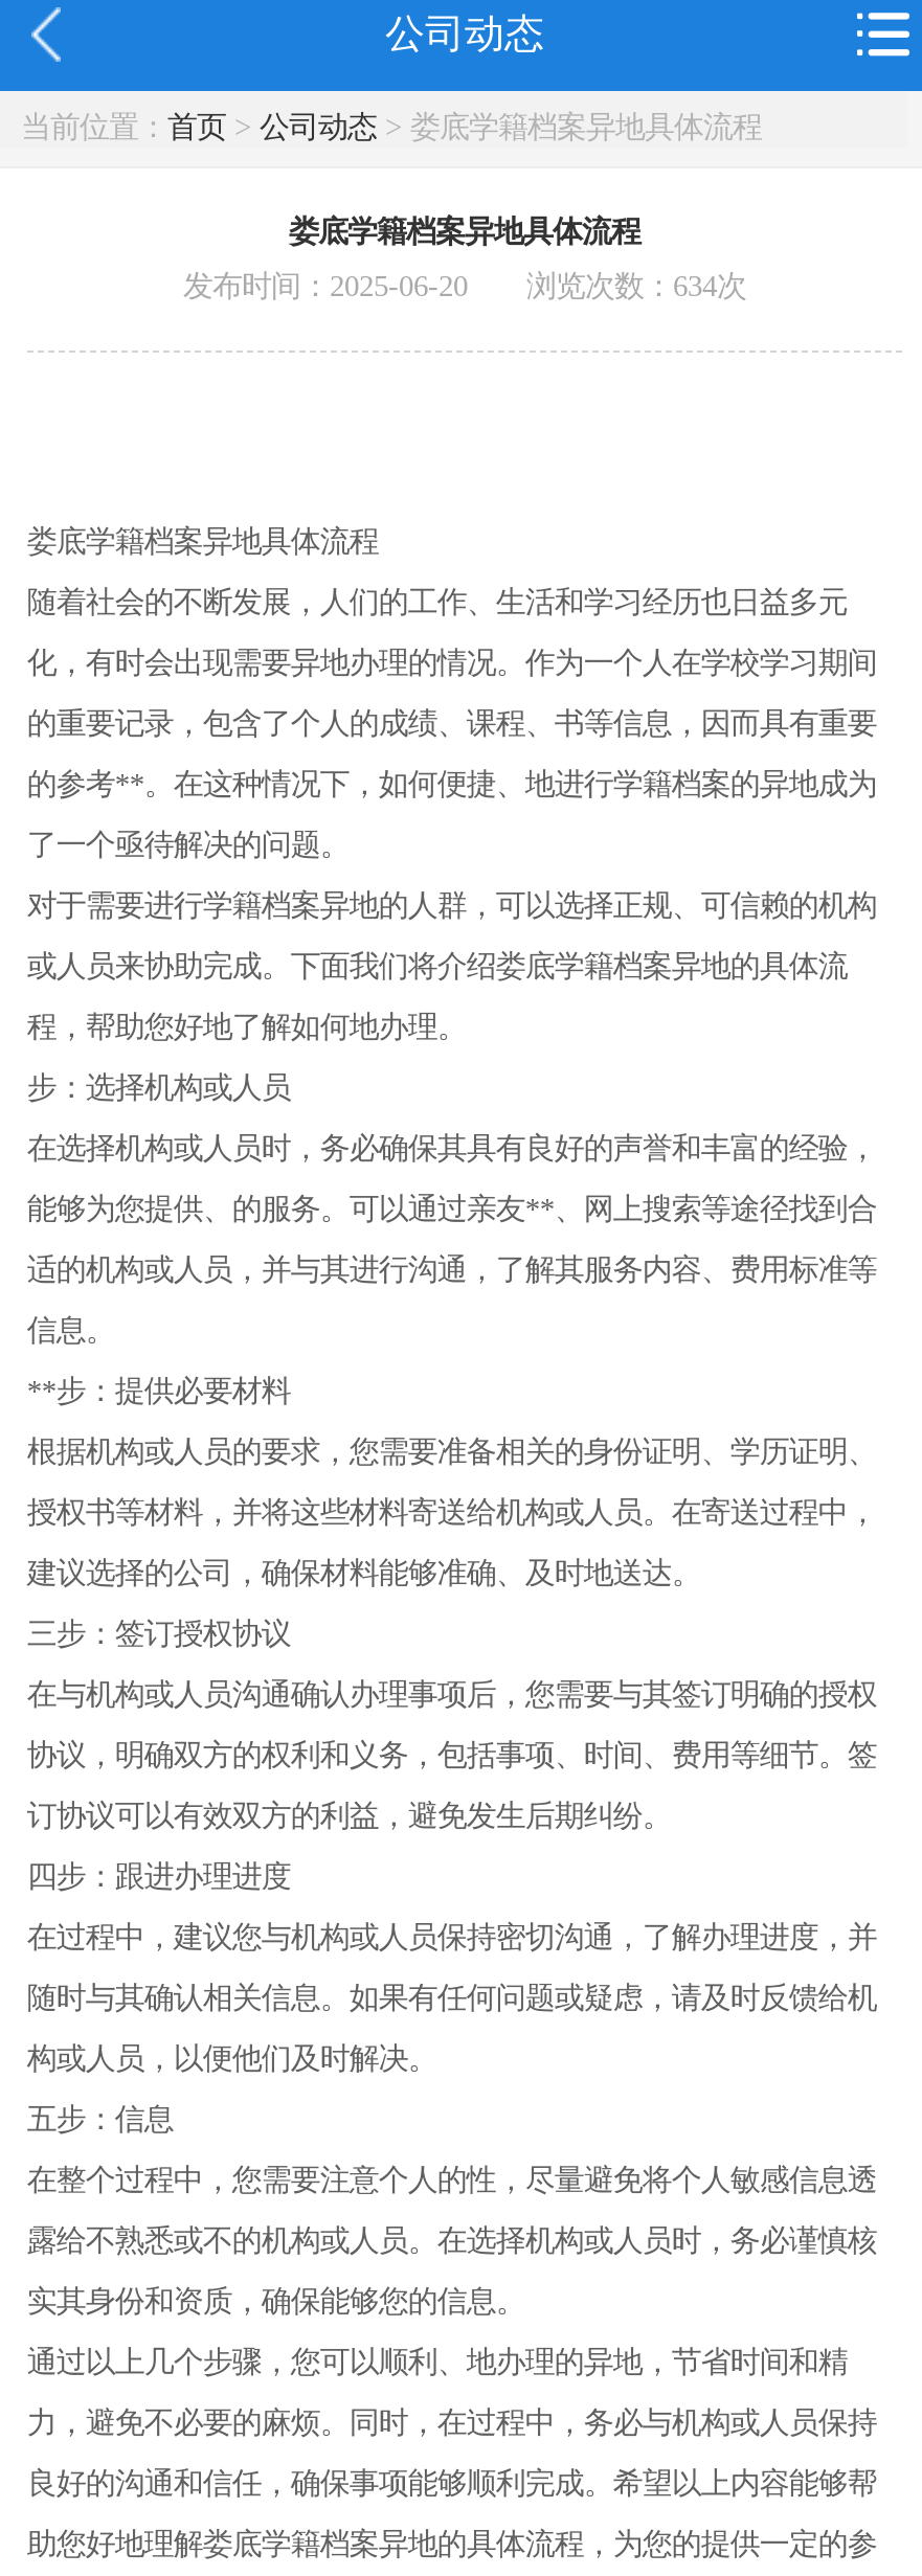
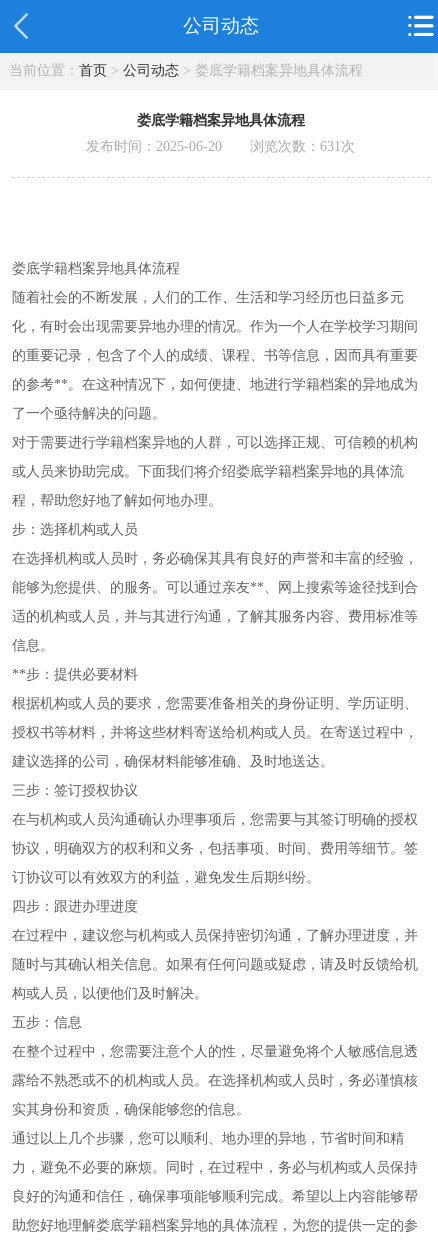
- 发布时间：2025-06-20 浏览次数：634次
+ 发布时间：2025-06-20 浏览次数：631次
